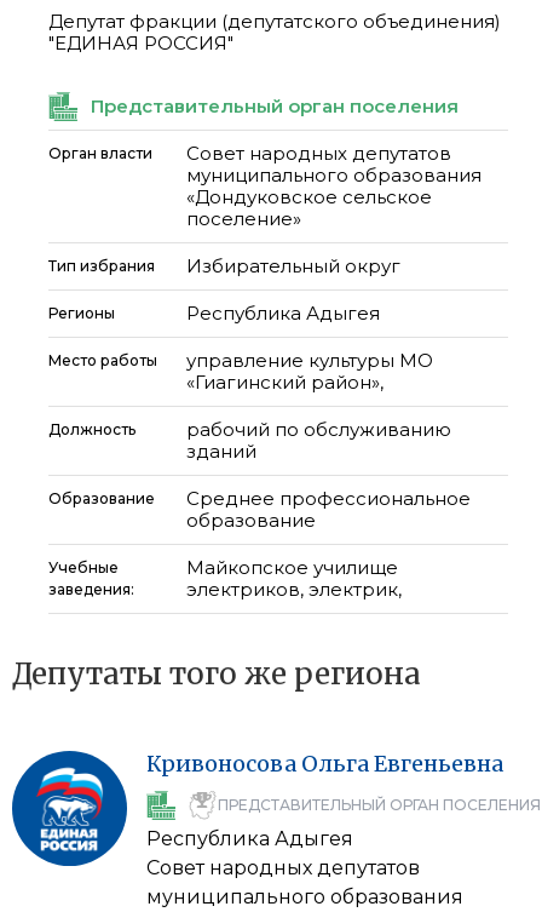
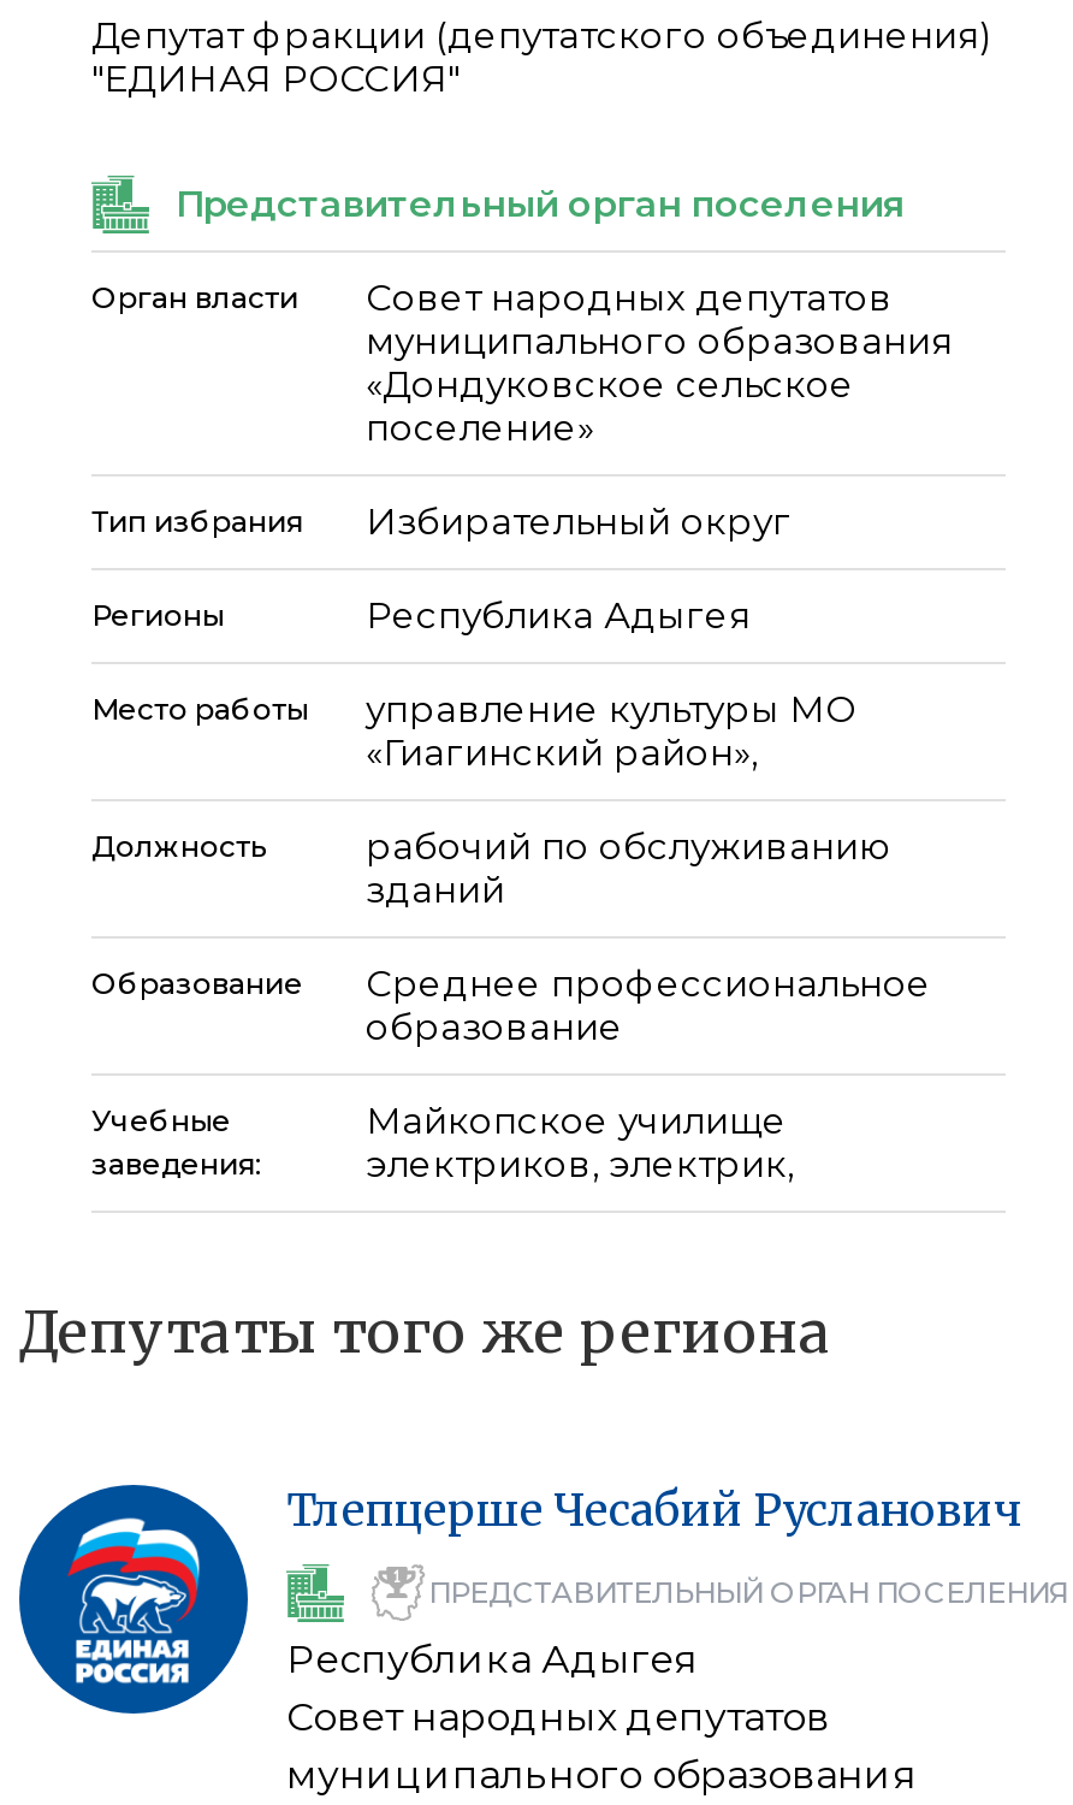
- Кривоносова Ольга Евгеньевна
+ Тлепцерше Чесабий Русланович
